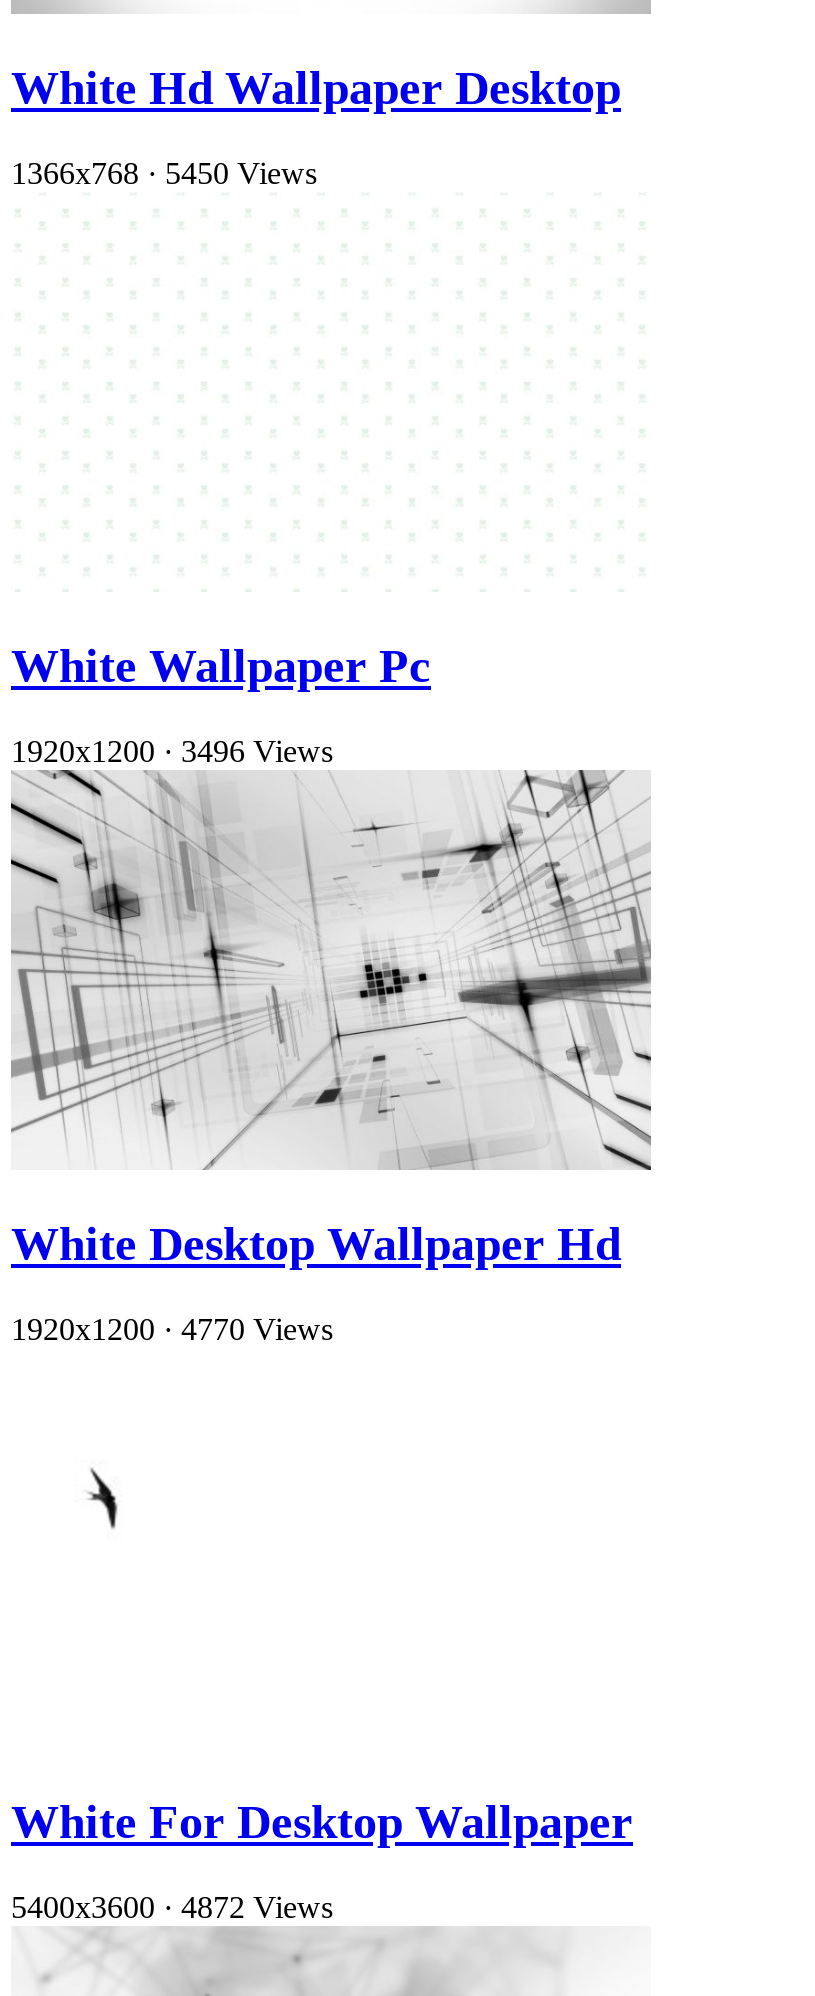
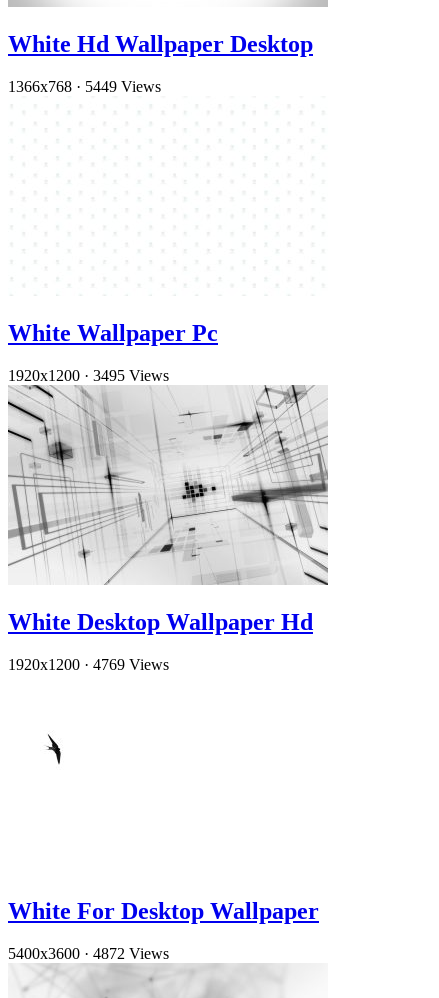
- 1366x768 · 5450 Views
+ 1366x768 · 5449 Views

- 1920x1200 · 3496 Views
+ 1920x1200 · 3495 Views

- 1920x1200 · 4770 Views
+ 1920x1200 · 4769 Views
